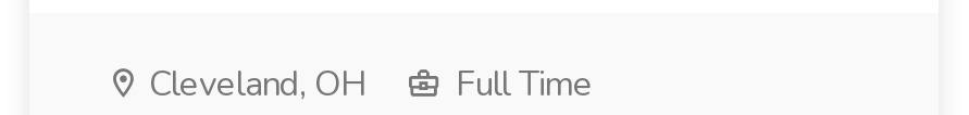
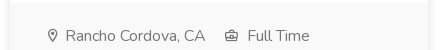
- Cleveland, OH
+ Rancho Cordova, CA
